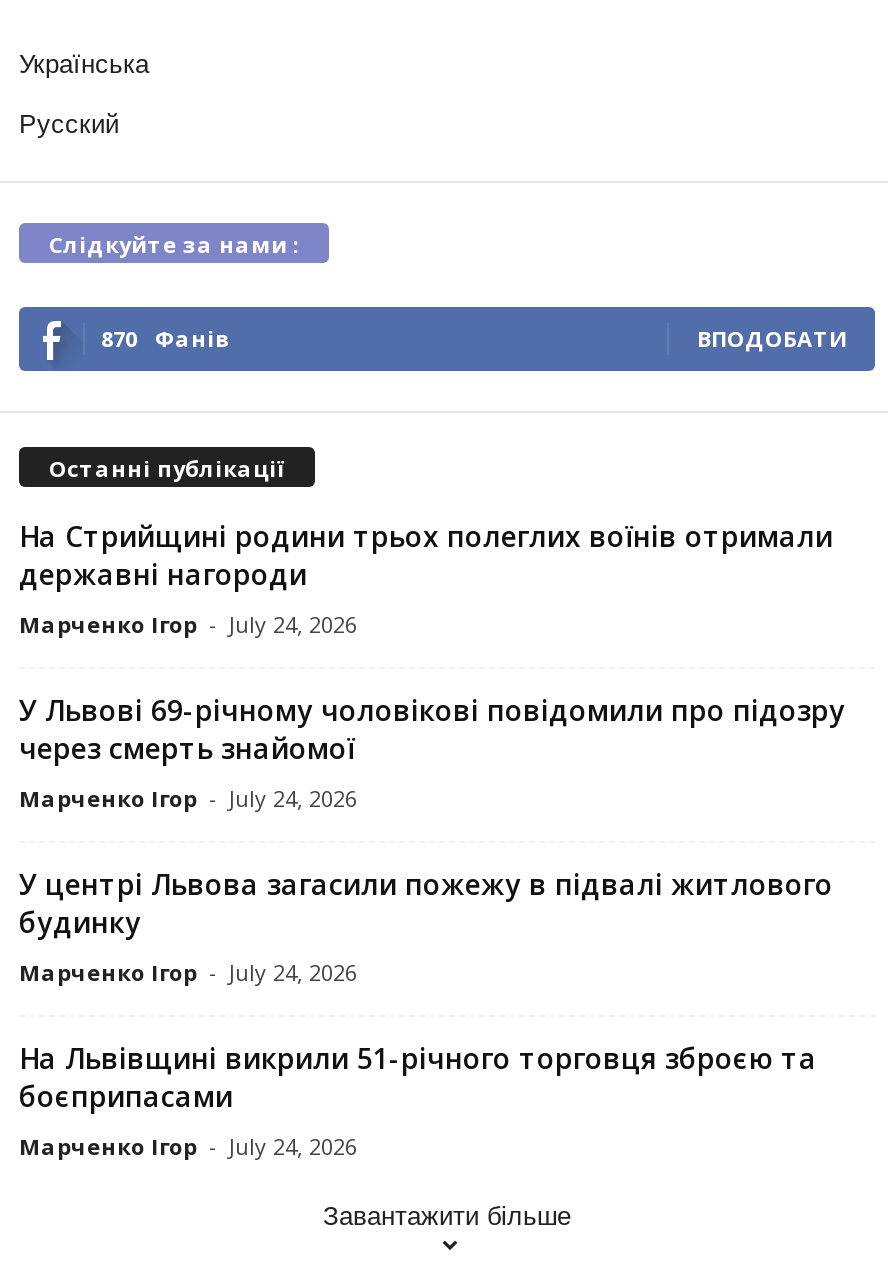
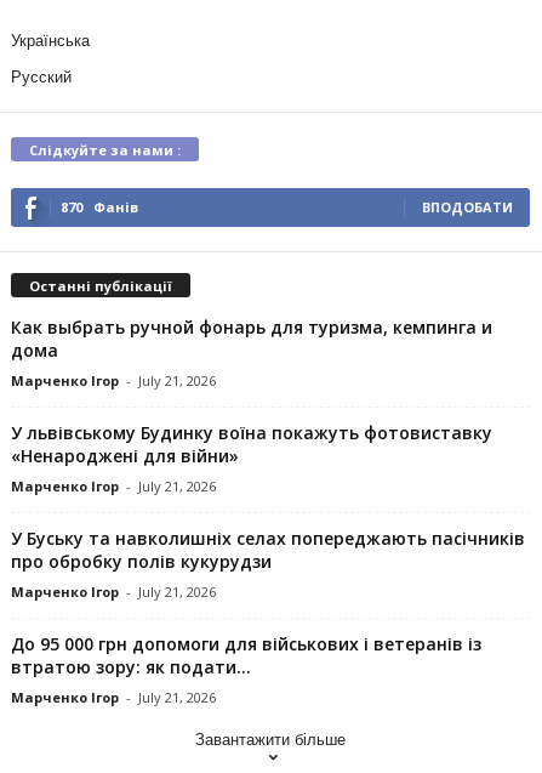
- На Стрийщині родини трьох полеглих воїнів отримали
- державні нагороди
- Марченко Ігор - July 24, 2026
+ Как выбрать ручной фонарь для туризма, кемпинга и
+ дома
+ Марченко Ігор - July 21, 2026

- У Львові 69-річному чоловікові повідомили про підозру
- через смерть знайомої
- Марченко Ігор - July 24, 2026
+ У львівському Будинку воїна покажуть фотовиставку
+ «Ненароджені для війни»
+ Марченко Ігор - July 21, 2026

- У центрі Львова загасили пожежу в підвалі житлового
- будинку
- Марченко Ігор - July 24, 2026
+ У Буську та навколишніх селах попереджають пасічників
+ про обробку полів кукурудзи
+ Марченко Ігор - July 21, 2026

- На Львівщині викрили 51-річного торговця зброєю та
- боєприпасами
- Марченко Ігор - July 24, 2026
+ До 95 000 грн допомоги для військових і ветеранів із
+ втратою зору: як подати...
+ Марченко Ігор - July 21, 2026
